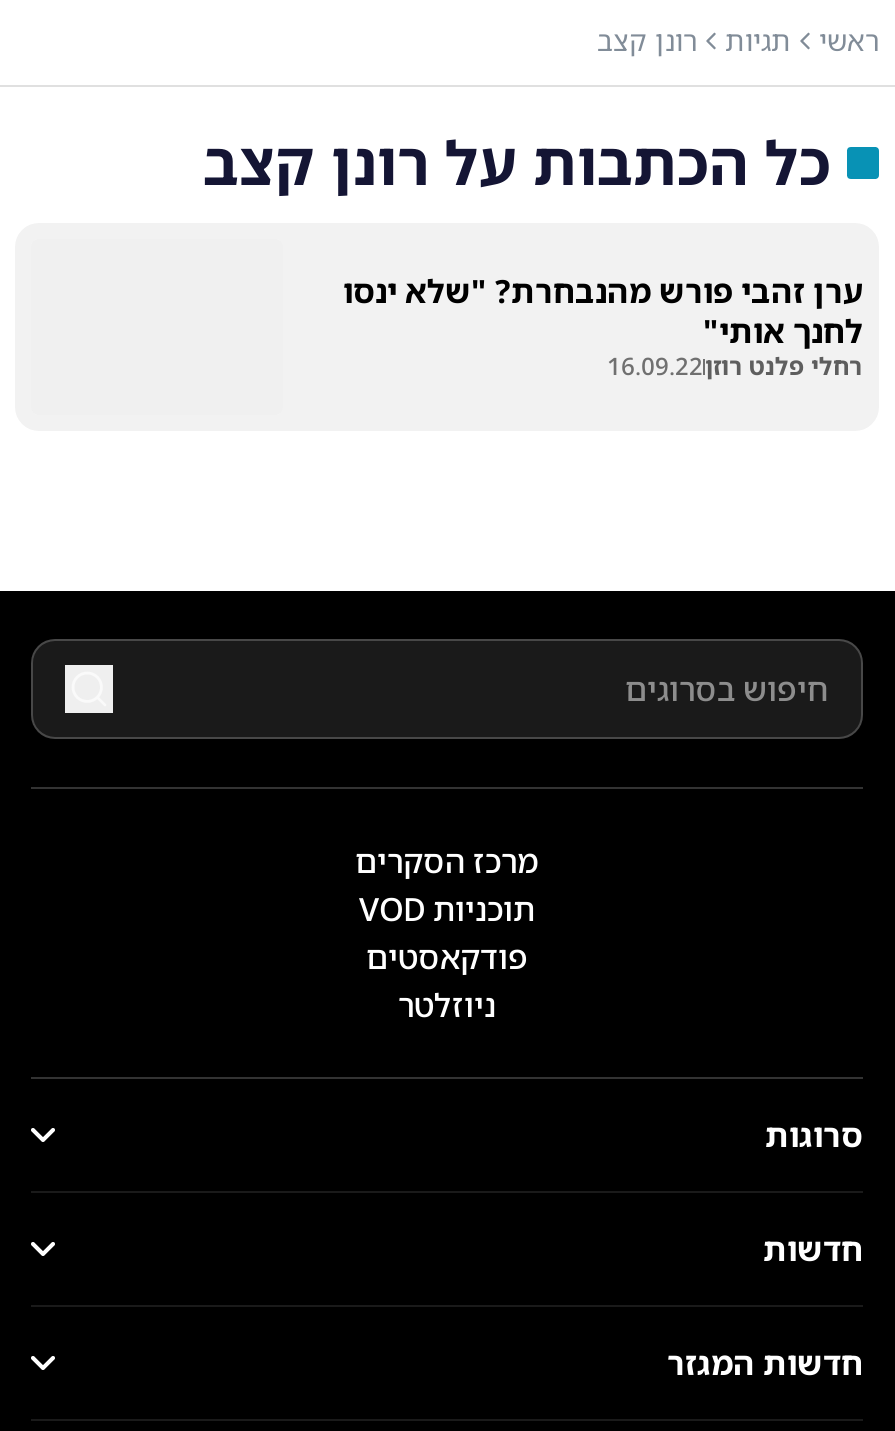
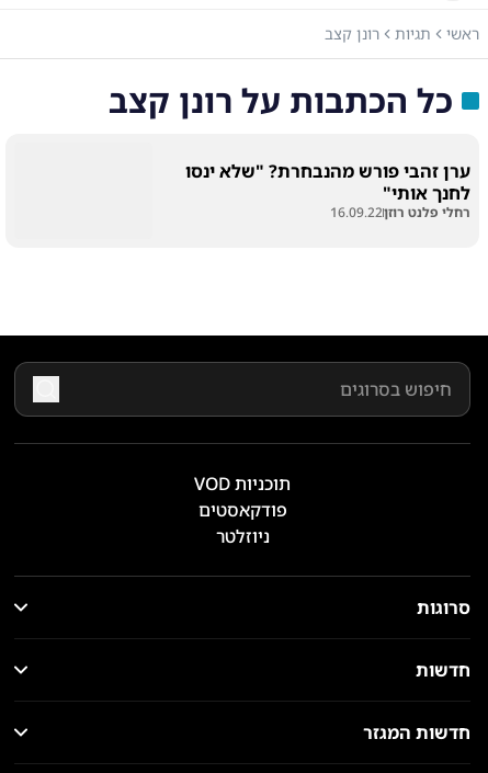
- מרכז הסקרים
